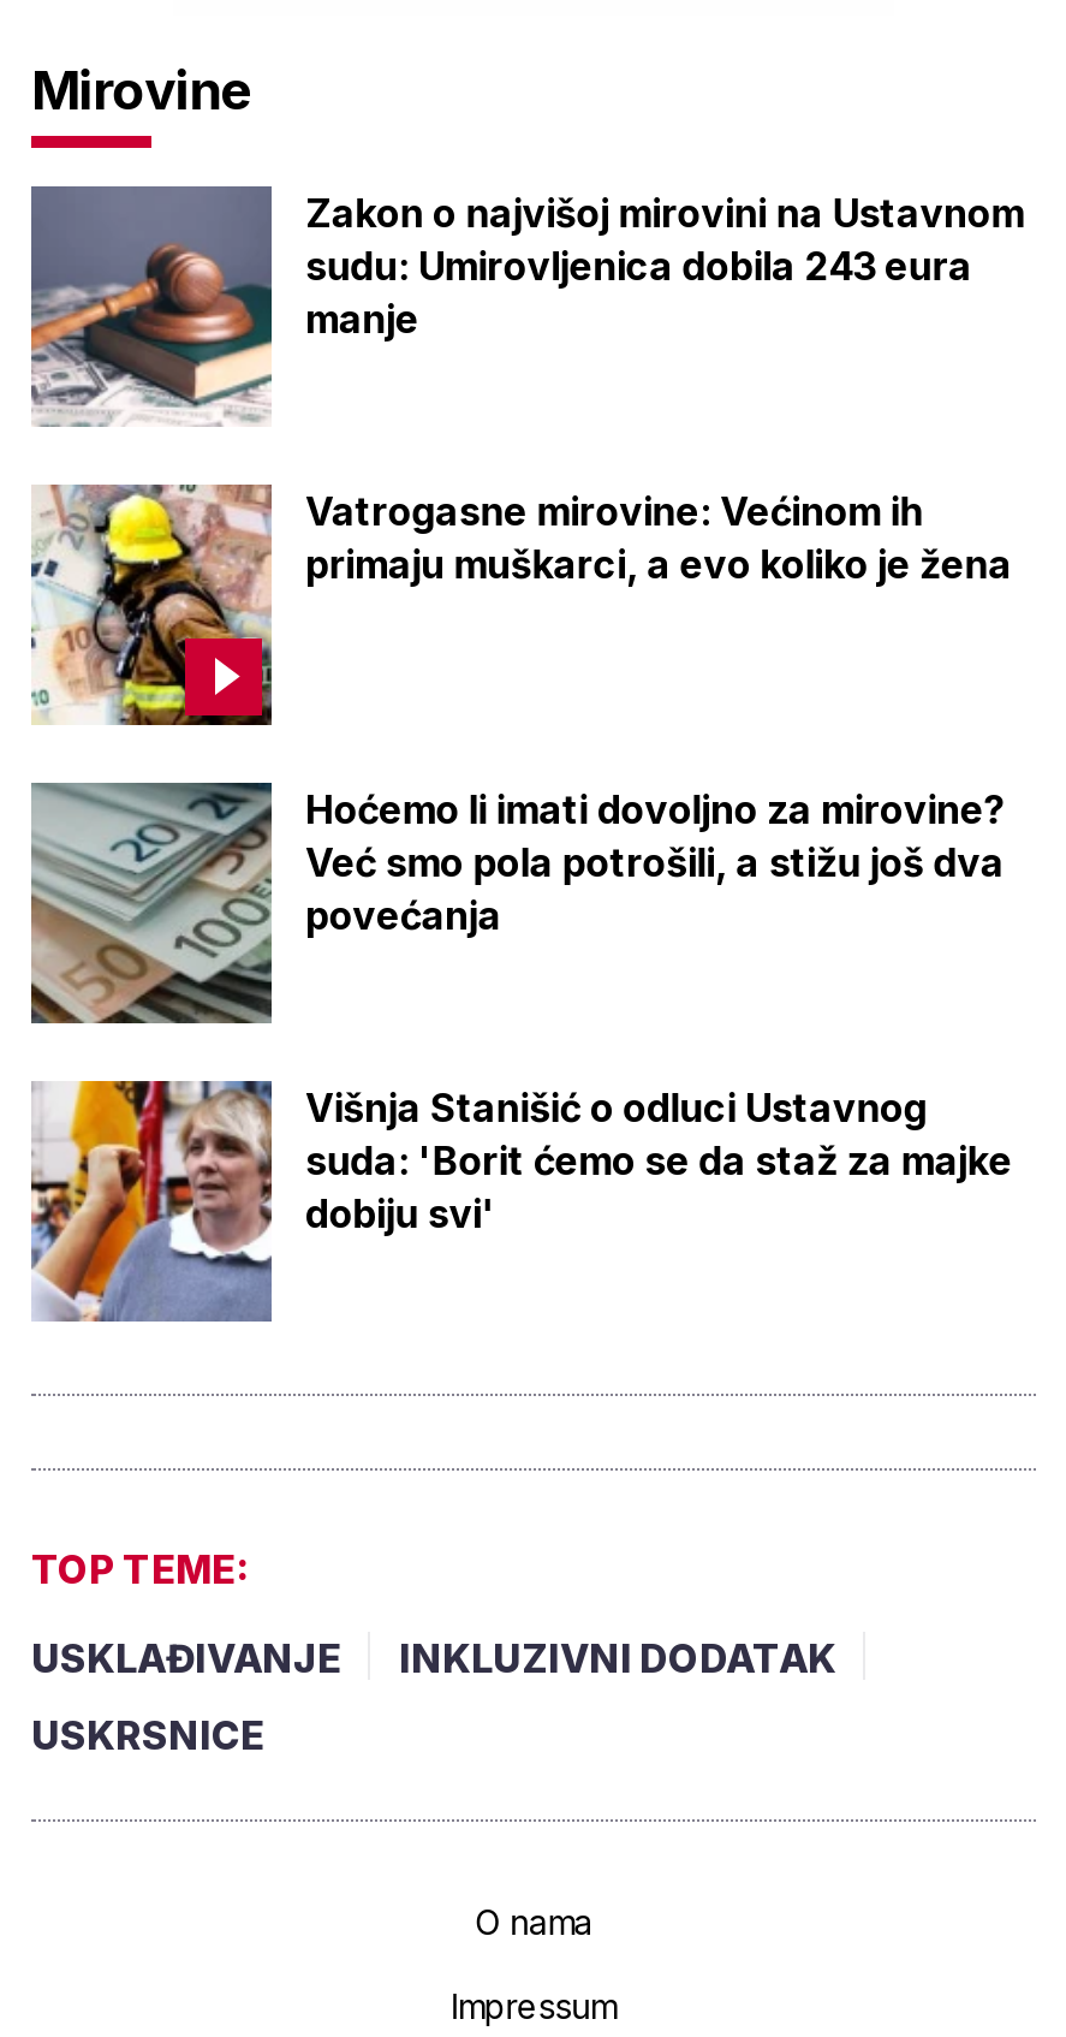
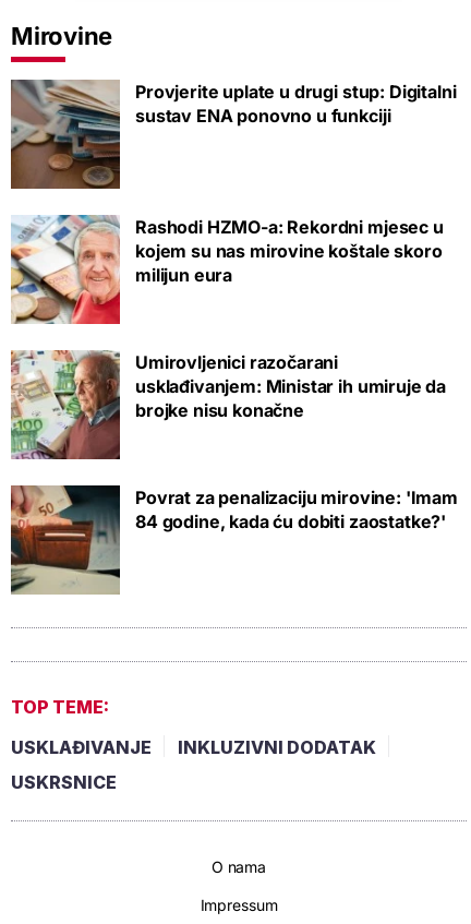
- [image]
- Zakon o najvišoj mirovini na Ustavnom
- sudu: Umirovljenica dobila 243 eura
- manje
+ [image]
+ Provjerite uplate u drugi stup: Digitalni
+ sustav ENA ponovno u funkciji

- [image]
- Vatrogasne mirovine: Većinom ih
- primaju muškarci, a evo koliko je žena
+ [image]
+ Rashodi HZMO-a: Rekordni mjesec u
+ kojem su nas mirovine koštale skoro
+ milijun eura

- [image]
- Hoćemo li imati dovoljno za mirovine?
- Već smo pola potrošili, a stižu još dva
- povećanja
+ [image]
+ Umirovljenici razočarani
+ usklađivanjem: Ministar ih umiruje da
+ brojke nisu konačne

- [image]
- Višnja Stanišić o odluci Ustavnog
- suda: 'Borit ćemo se da staž za majke
- dobiju svi'
+ [image]
+ Povrat za penalizaciju mirovine: 'Imam
+ 84 godine, kada ću dobiti zaostatke?'
